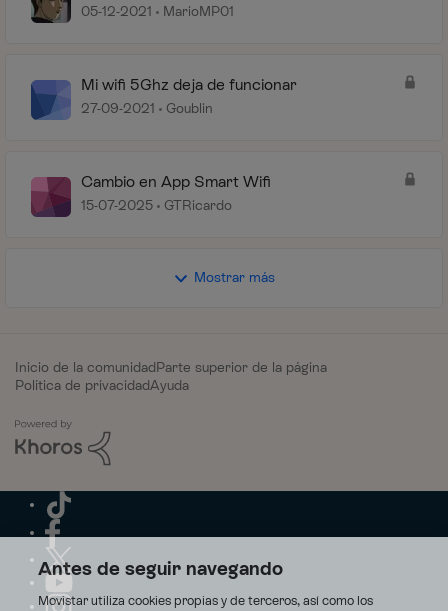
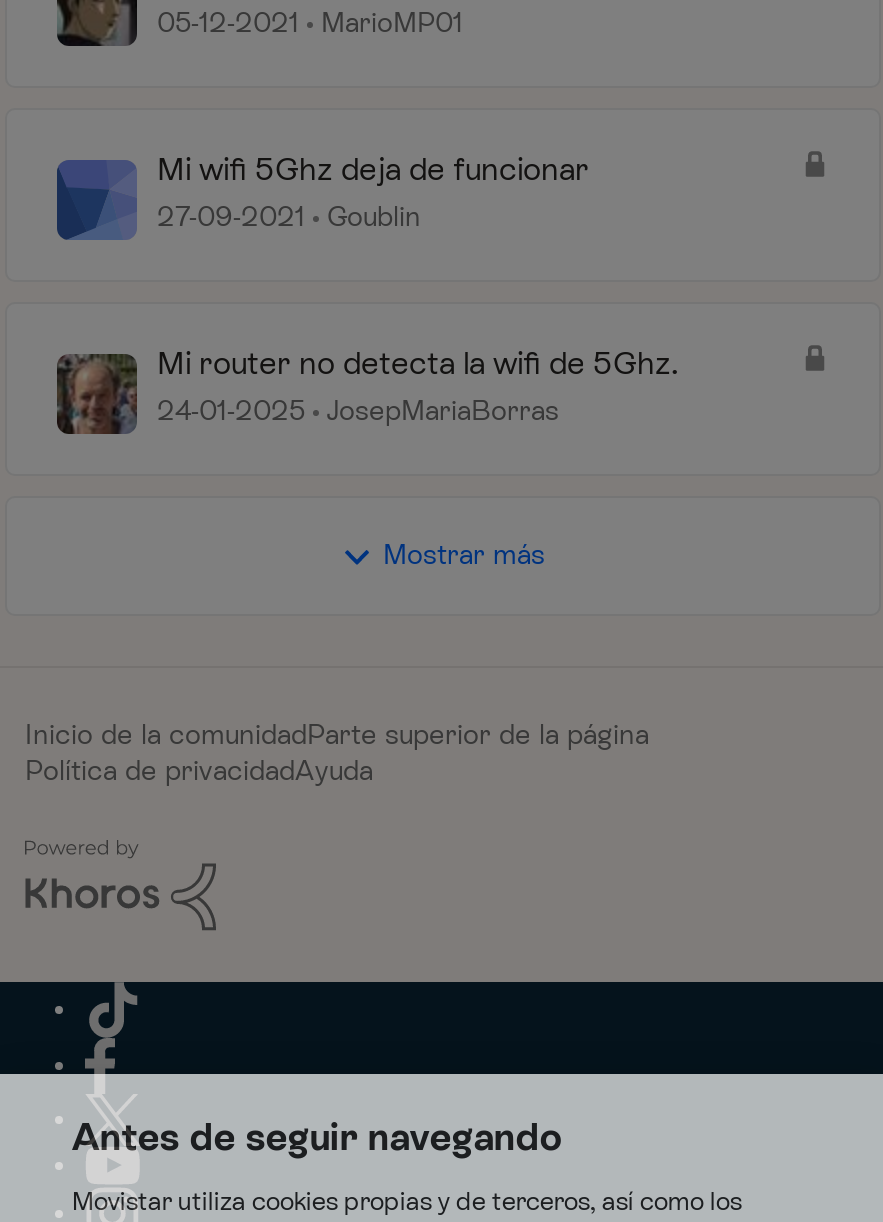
- [image]
- Cambio en App Smart Wifi
- 15-07-2025
- GTRicardo
+ [image]
+ Mi router no detecta la wifi de 5Ghz.
+ 24-01-2025
+ JosepMariaBorras
